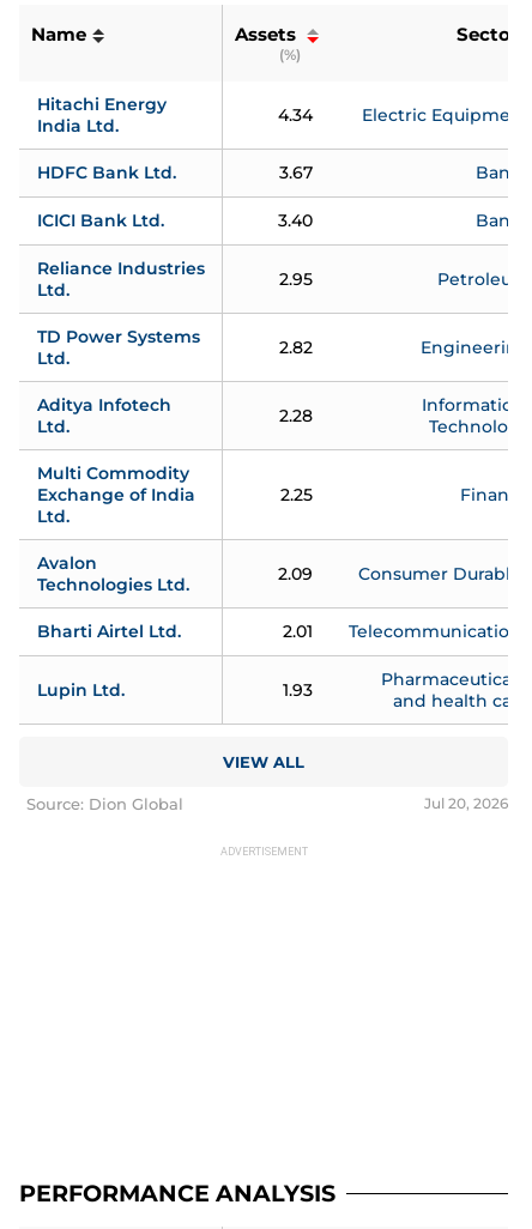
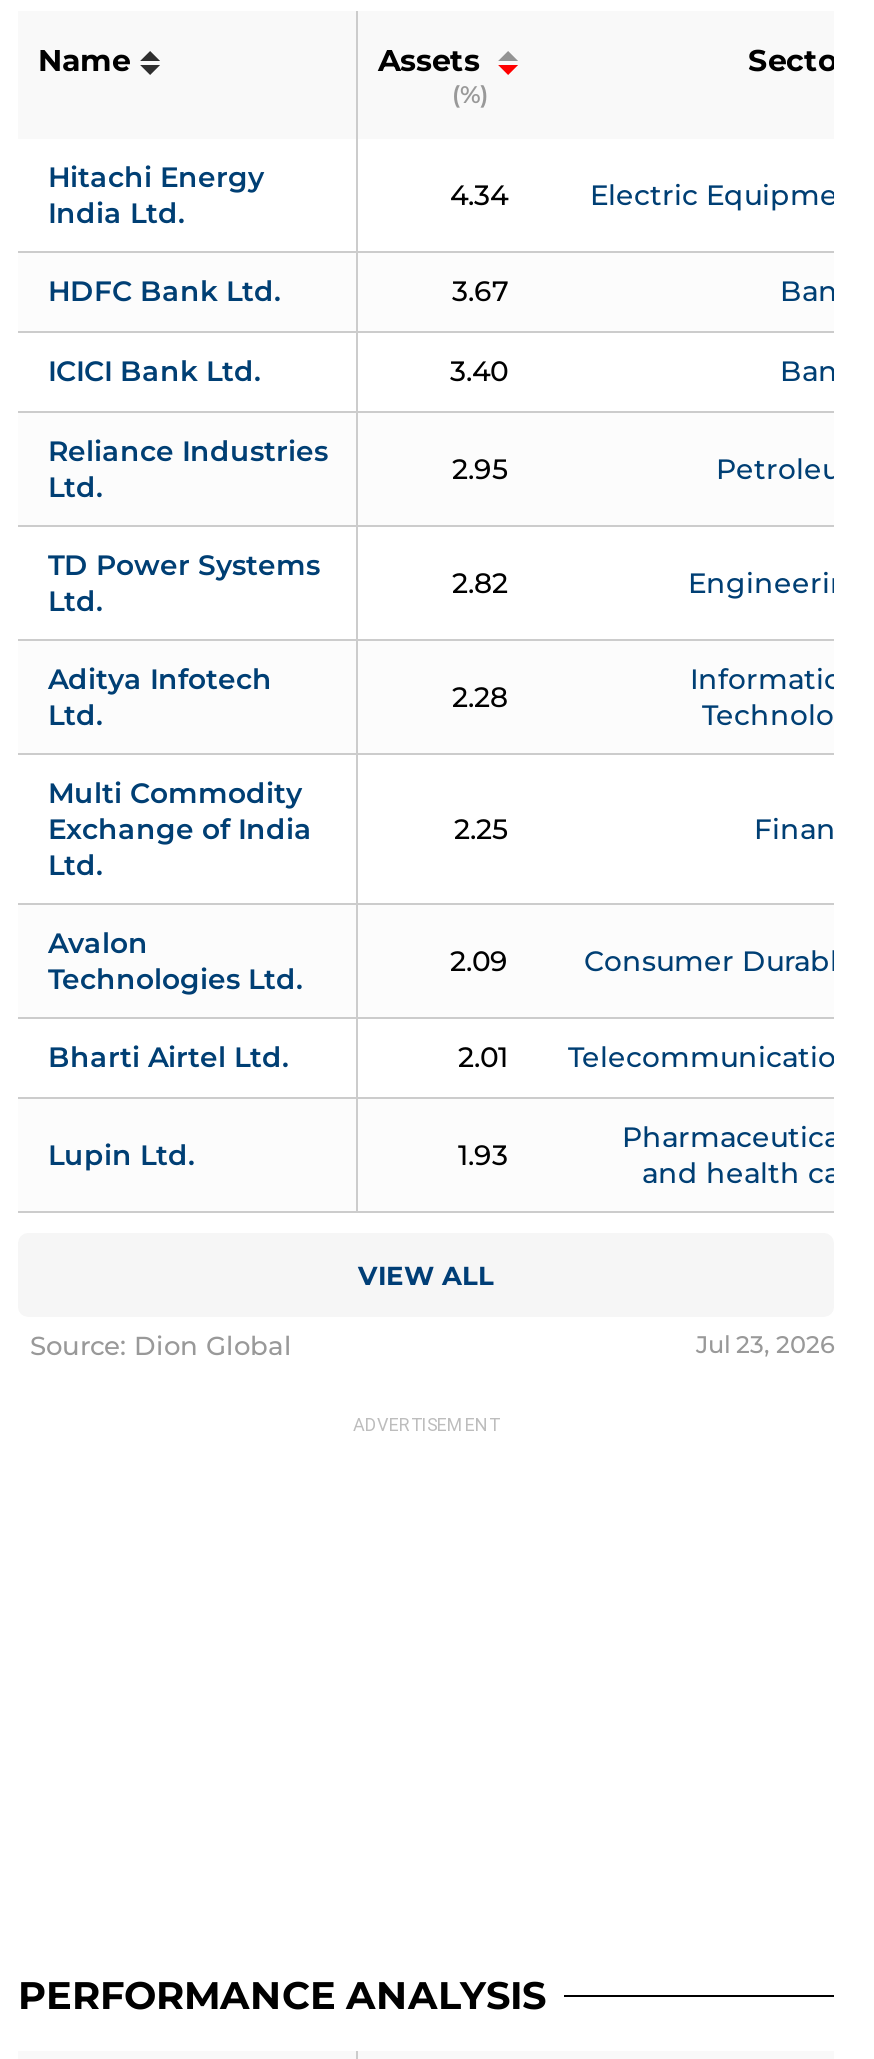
- Jul 20, 2026
+ Jul 23, 2026
